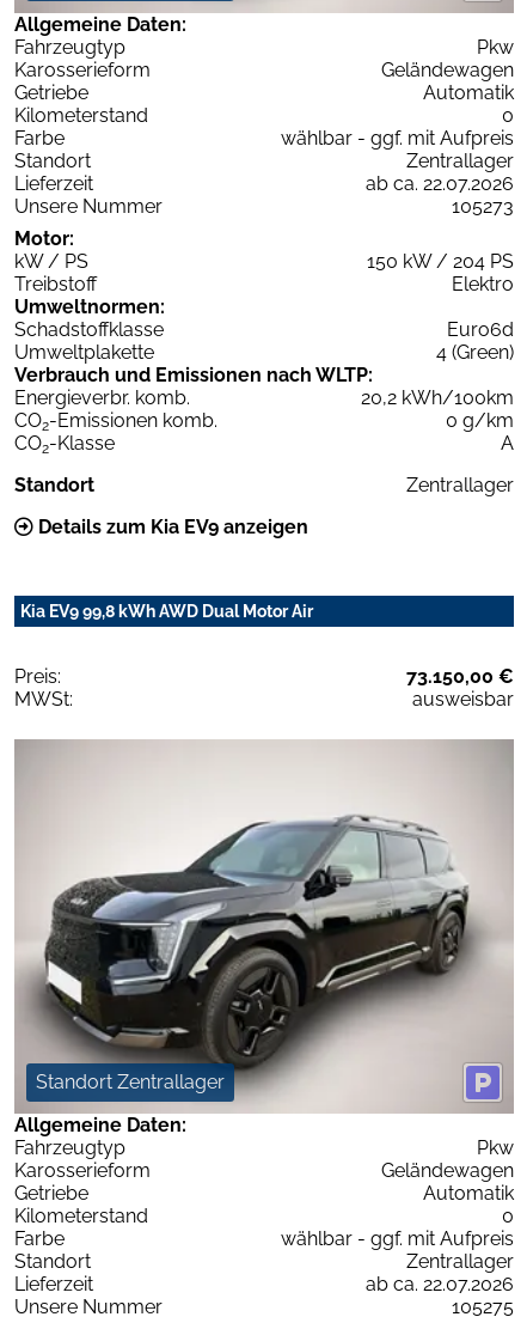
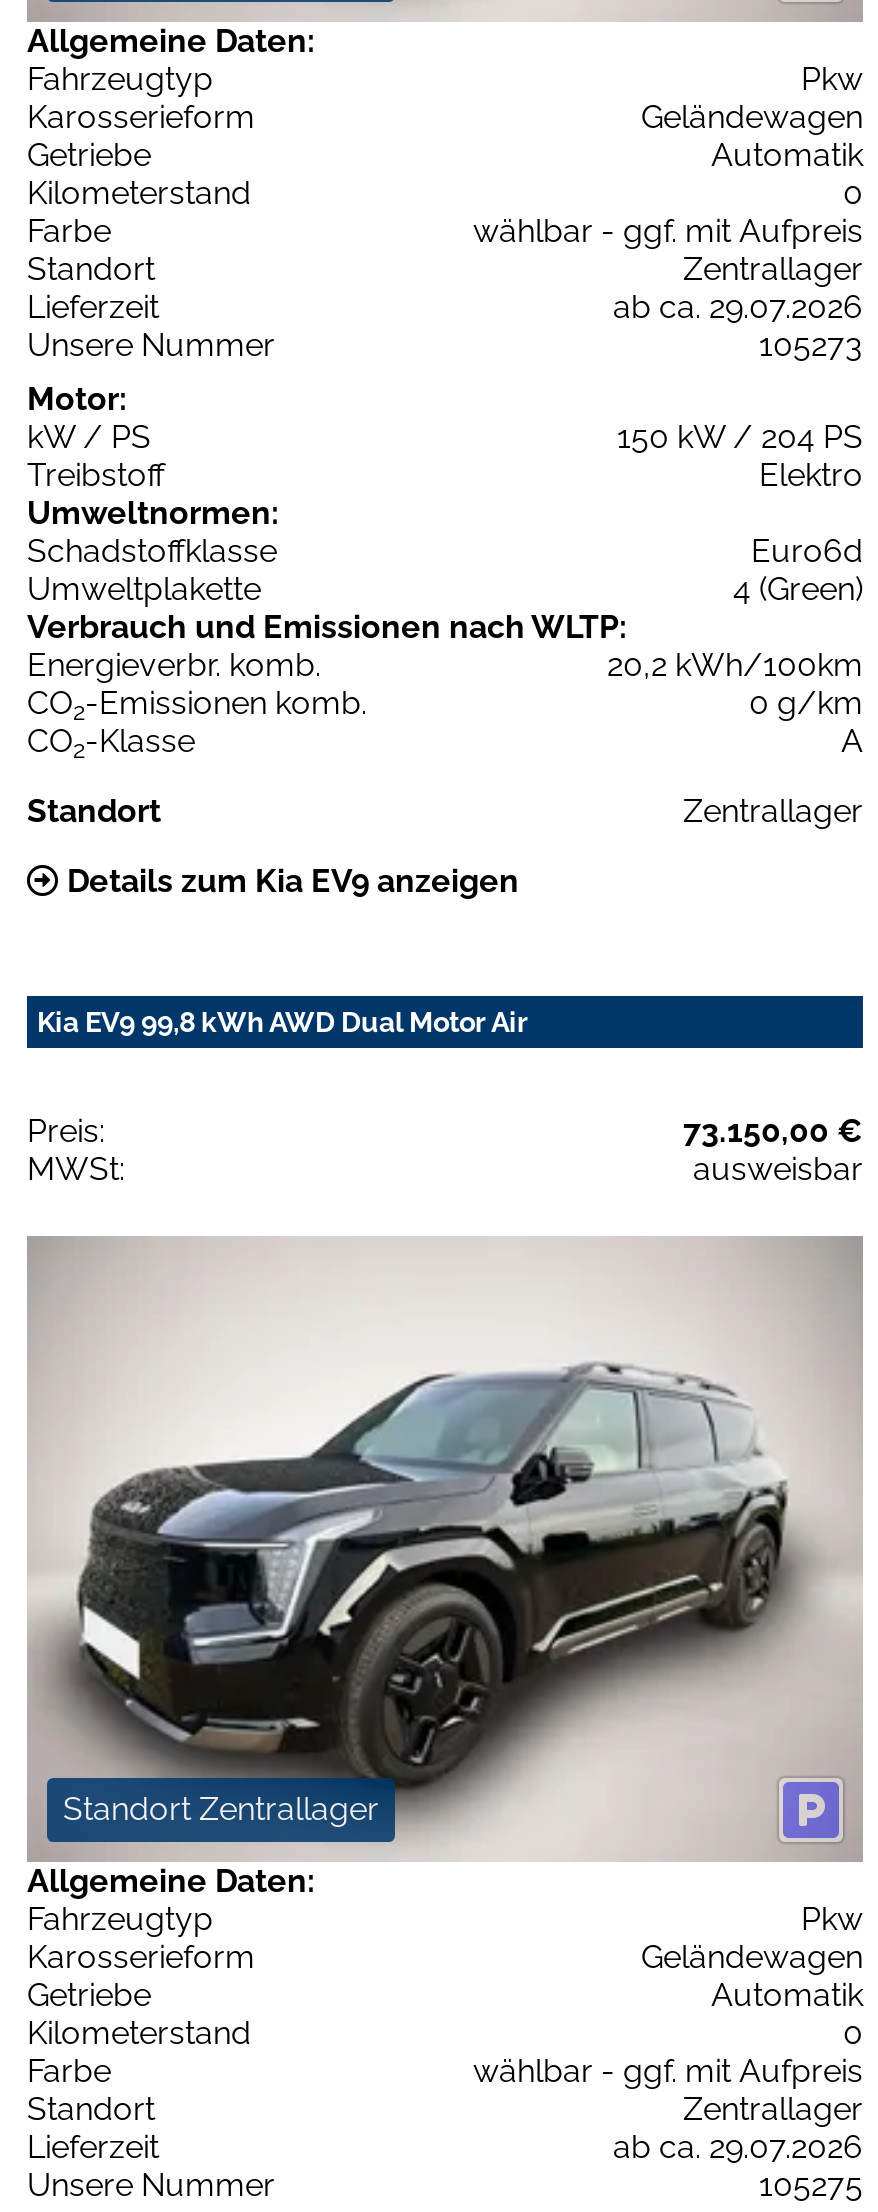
- ab ca. 22.07.2026
+ ab ca. 29.07.2026

- ab ca. 22.07.2026
+ ab ca. 29.07.2026
